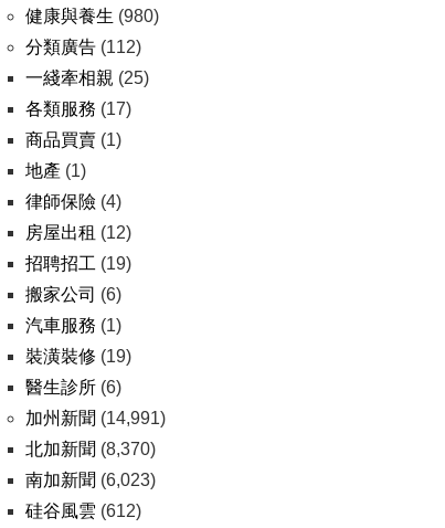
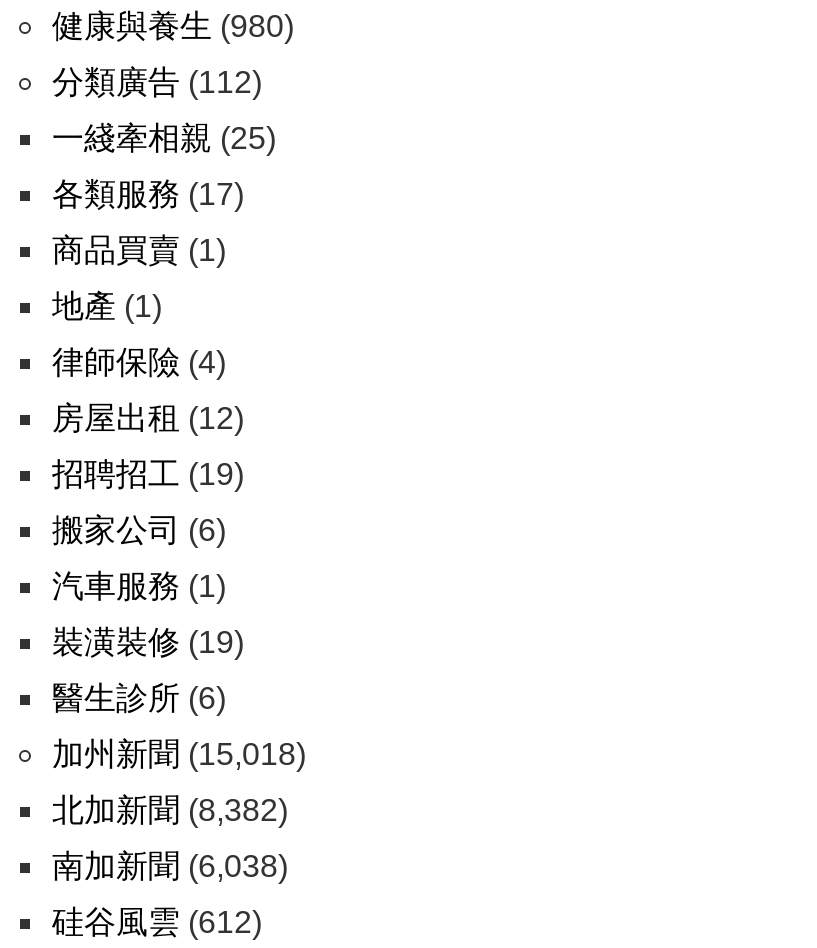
- 加州新聞(14,991)
+ 加州新聞(15,018)

- 北加新聞(8,370)
+ 北加新聞(8,382)

- 南加新聞(6,023)
+ 南加新聞(6,038)
